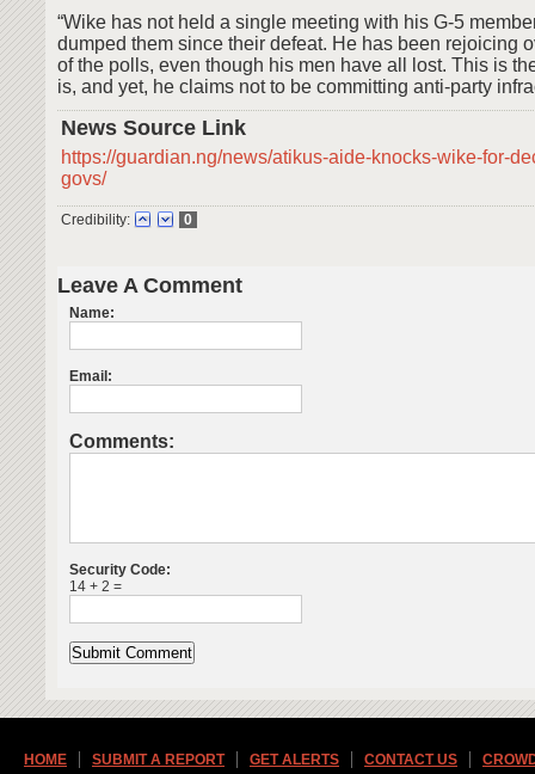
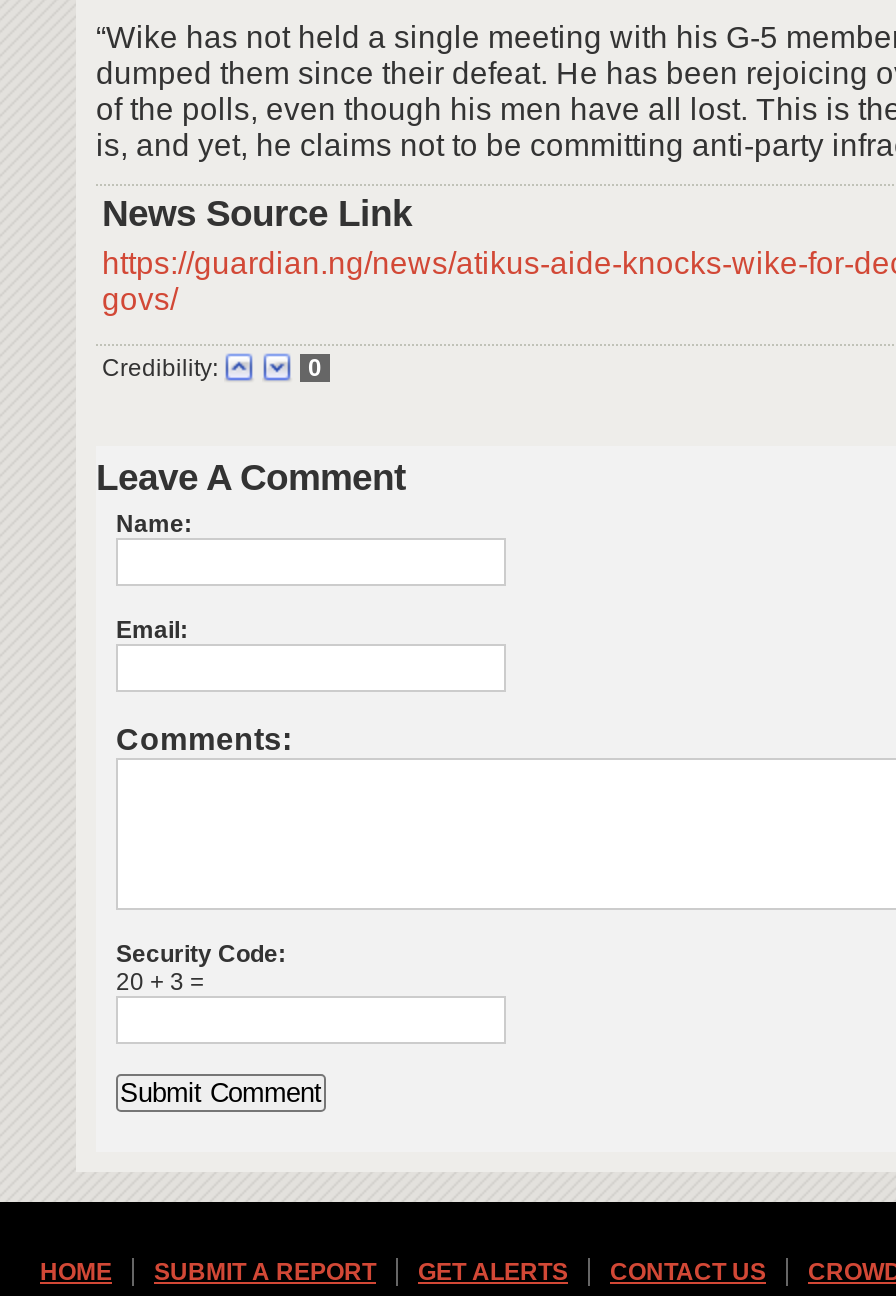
- 14 + 2 =
+ 20 + 3 =
